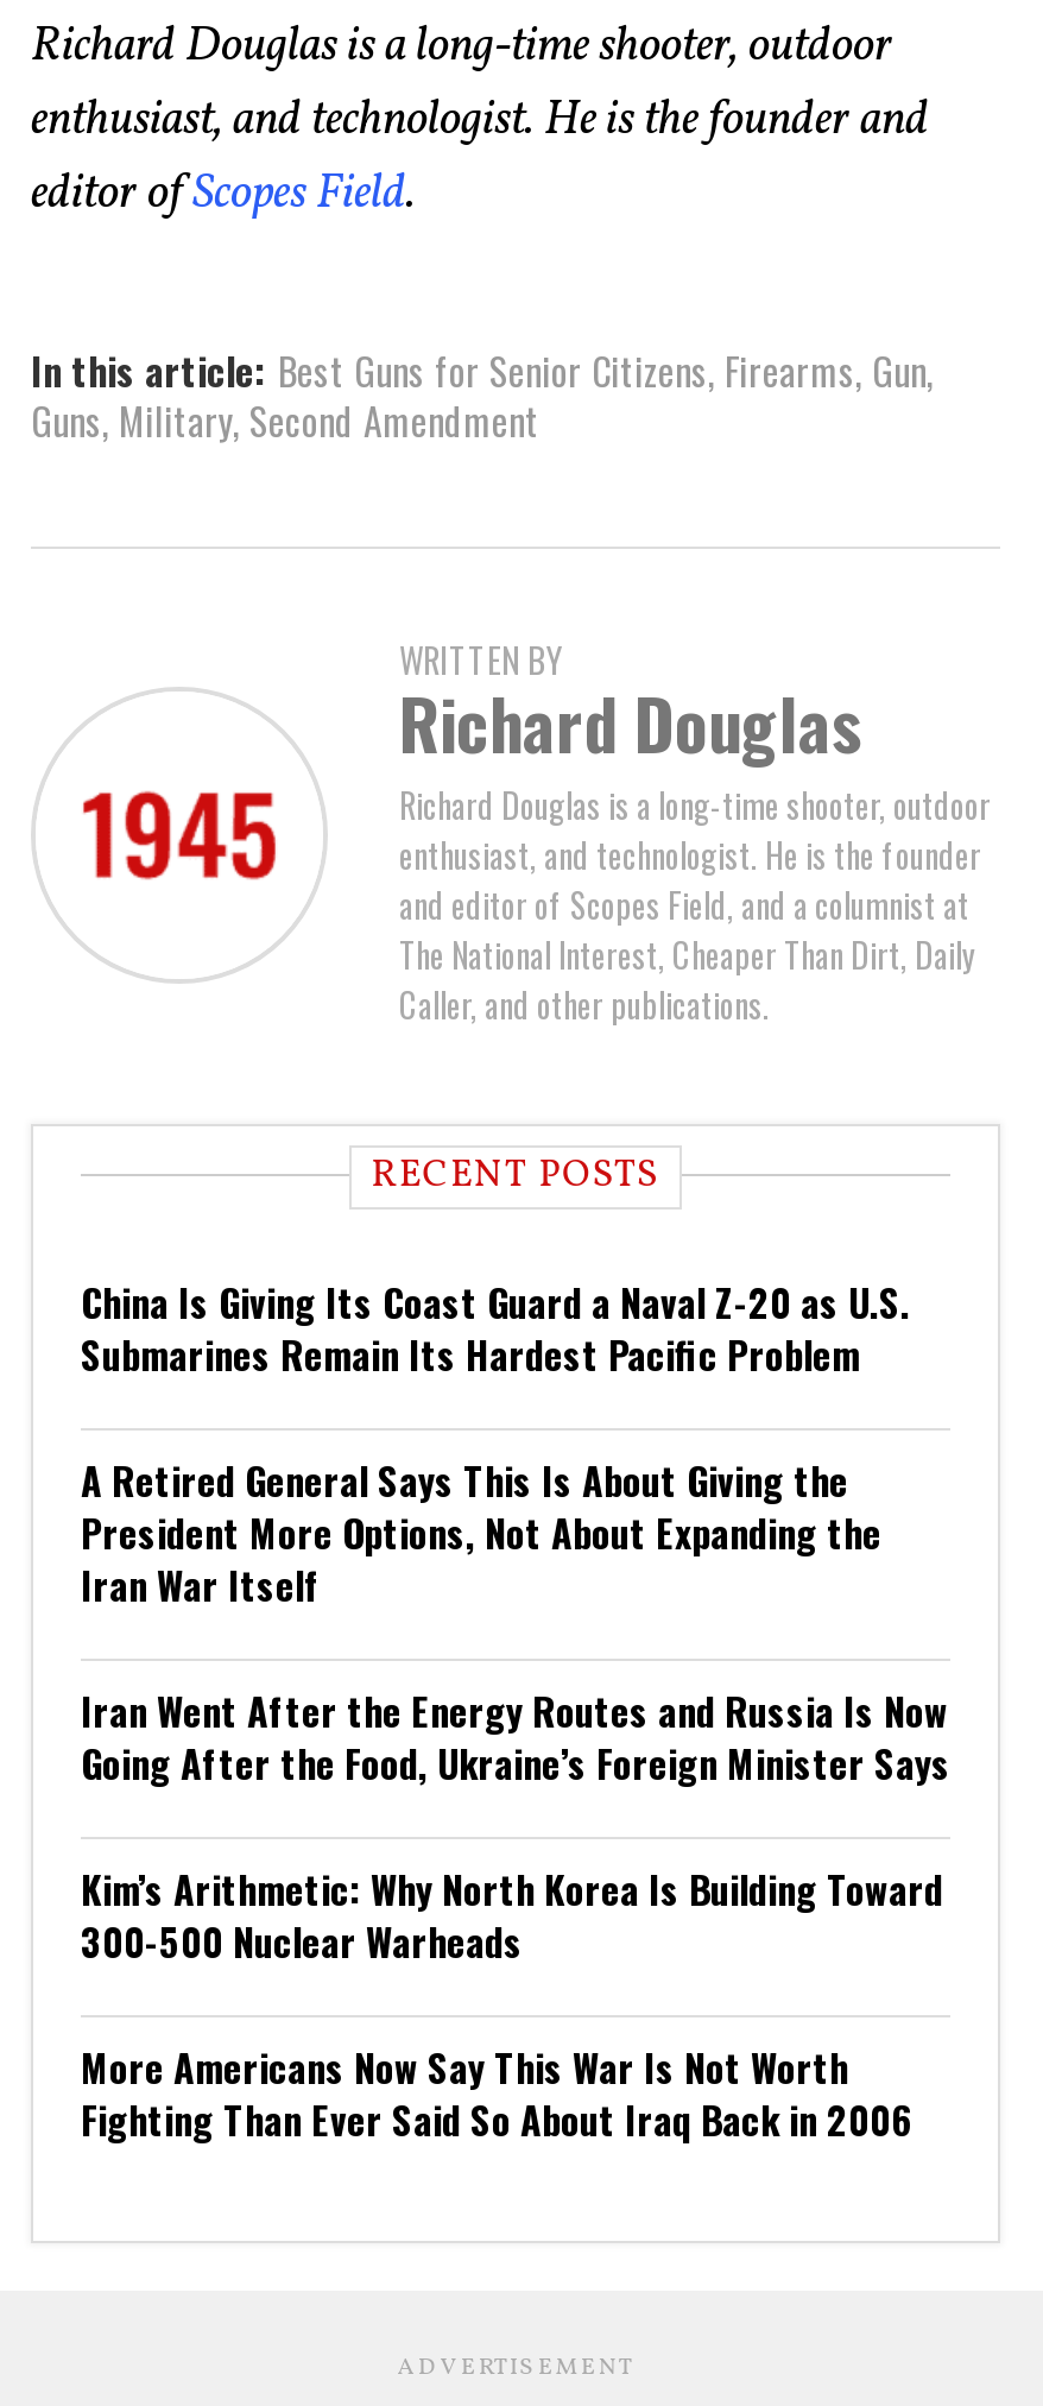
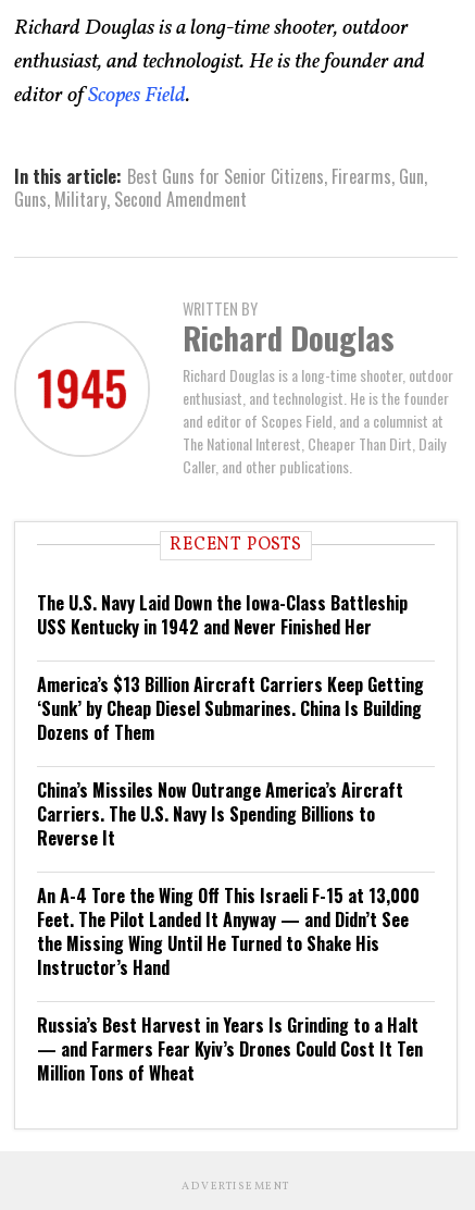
- China Is Giving Its Coast Guard a Naval Z-20 as U.S.
- Submarines Remain Its Hardest Pacific Problem
+ The U.S. Navy Laid Down the Iowa-Class Battleship
+ USS Kentucky in 1942 and Never Finished Her

- A Retired General Says This Is About Giving the
- President More Options, Not About Expanding the
- Iran War Itself
+ America’s $13 Billion Aircraft Carriers Keep Getting
+ ‘Sunk’ by Cheap Diesel Submarines. China Is Building
+ Dozens of Them

- Iran Went After the Energy Routes and Russia Is Now
- Going After the Food, Ukraine’s Foreign Minister Says
+ China’s Missiles Now Outrange America’s Aircraft
+ Carriers. The U.S. Navy Is Spending Billions to
+ Reverse It

- Kim’s Arithmetic: Why North Korea Is Building Toward
- 300-500 Nuclear Warheads
+ An A-4 Tore the Wing Off This Israeli F-15 at 13,000
+ Feet. The Pilot Landed It Anyway — and Didn’t See
+ the Missing Wing Until He Turned to Shake His
+ Instructor’s Hand

- More Americans Now Say This War Is Not Worth
- Fighting Than Ever Said So About Iraq Back in 2006
+ Russia’s Best Harvest in Years Is Grinding to a Halt
+ — and Farmers Fear Kyiv’s Drones Could Cost It Ten
+ Million Tons of Wheat
